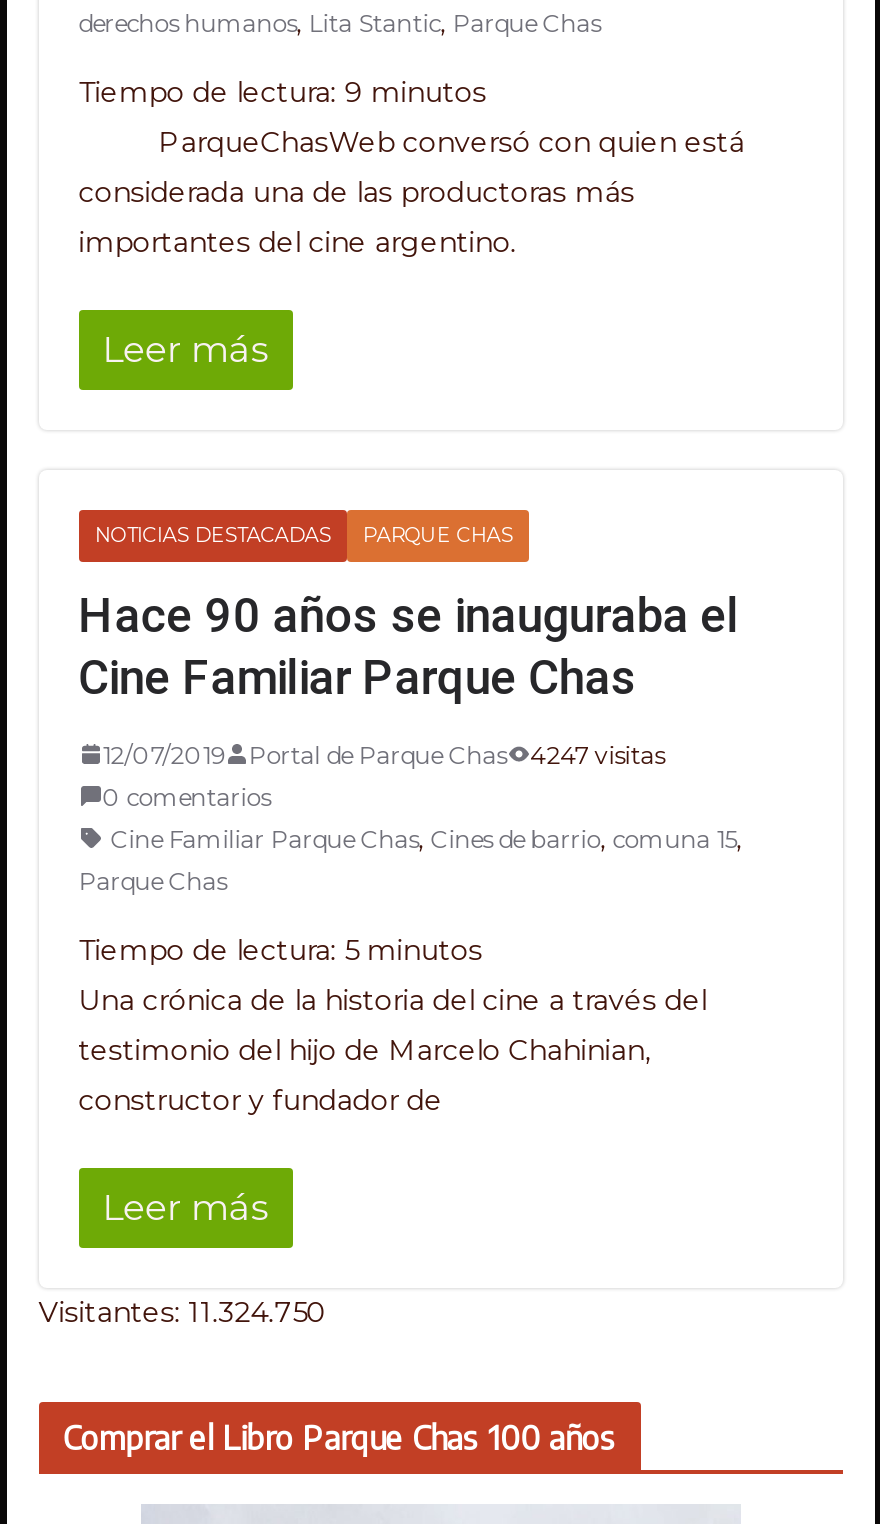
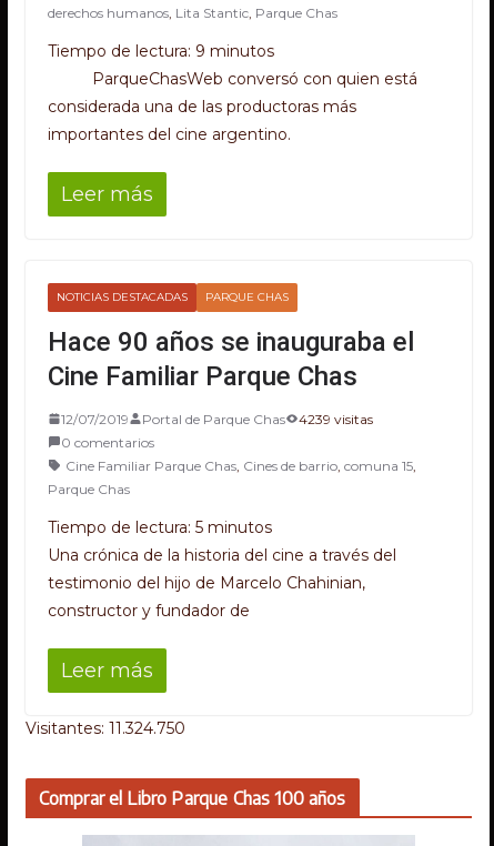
- 12/07/2019 Portal de Parque Chas 4247 visitas
+ 12/07/2019 Portal de Parque Chas 4239 visitas
